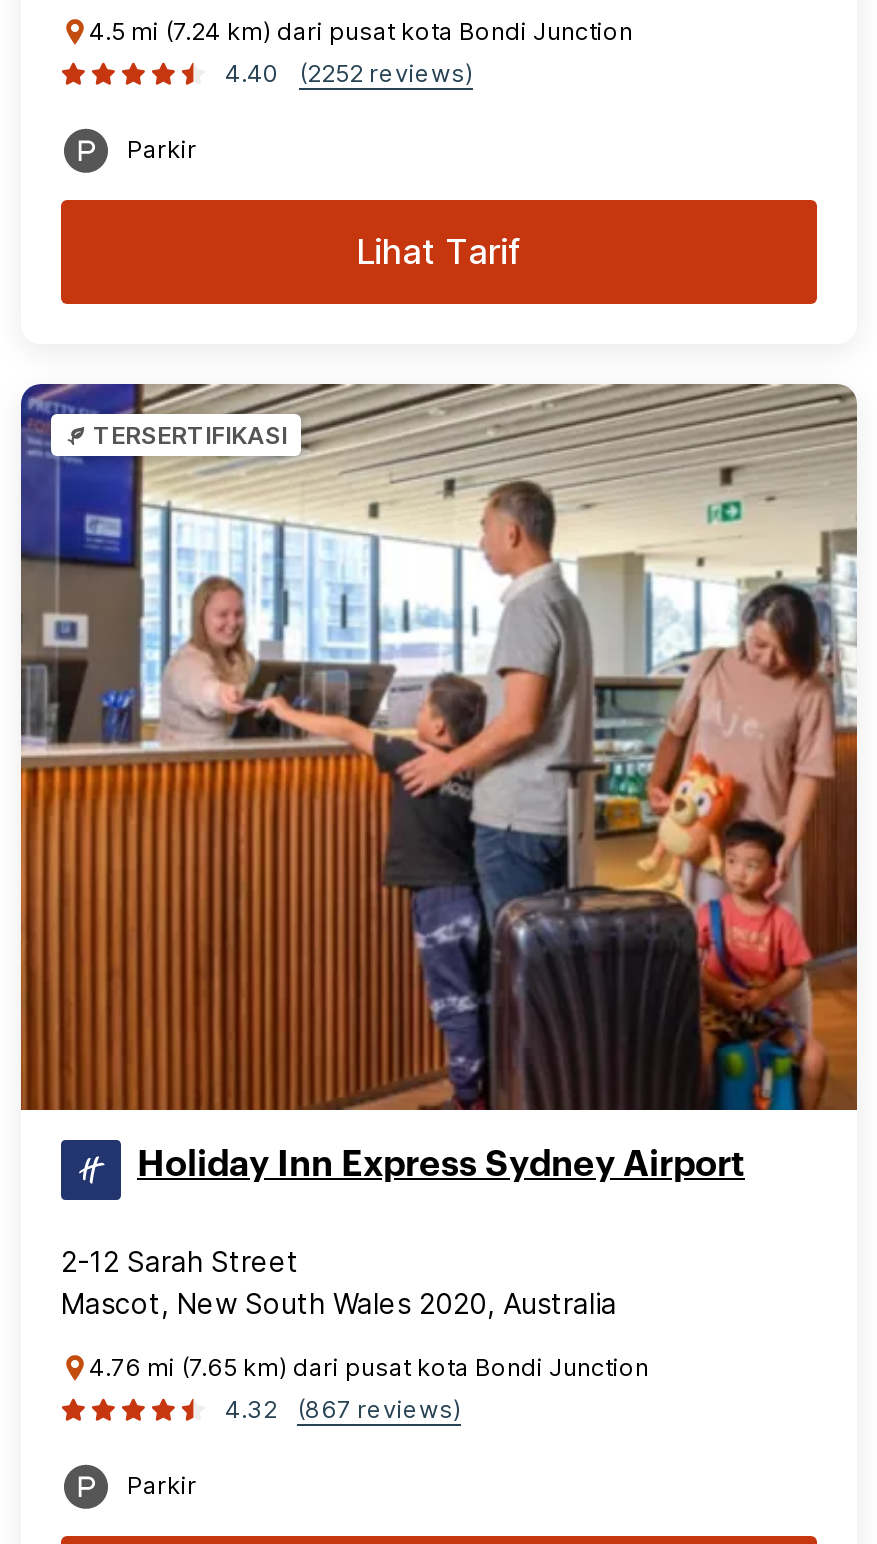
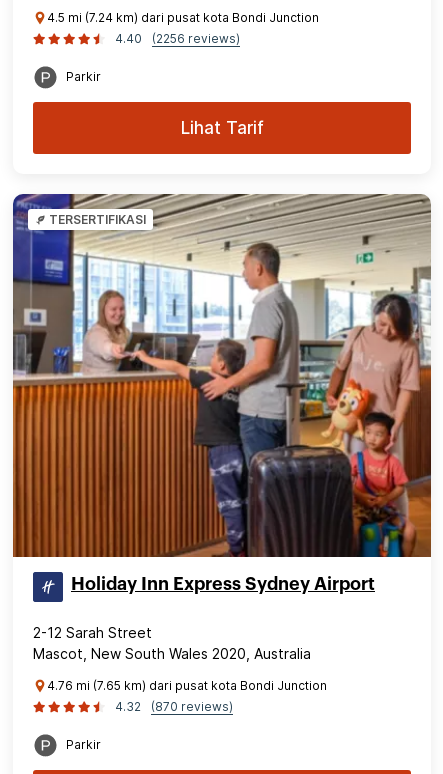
- 4.40 (2252 reviews)
+ 4.40 (2256 reviews)

- 4.32 (867 reviews)
+ 4.32 (870 reviews)
